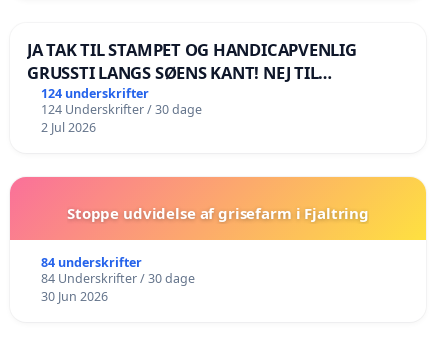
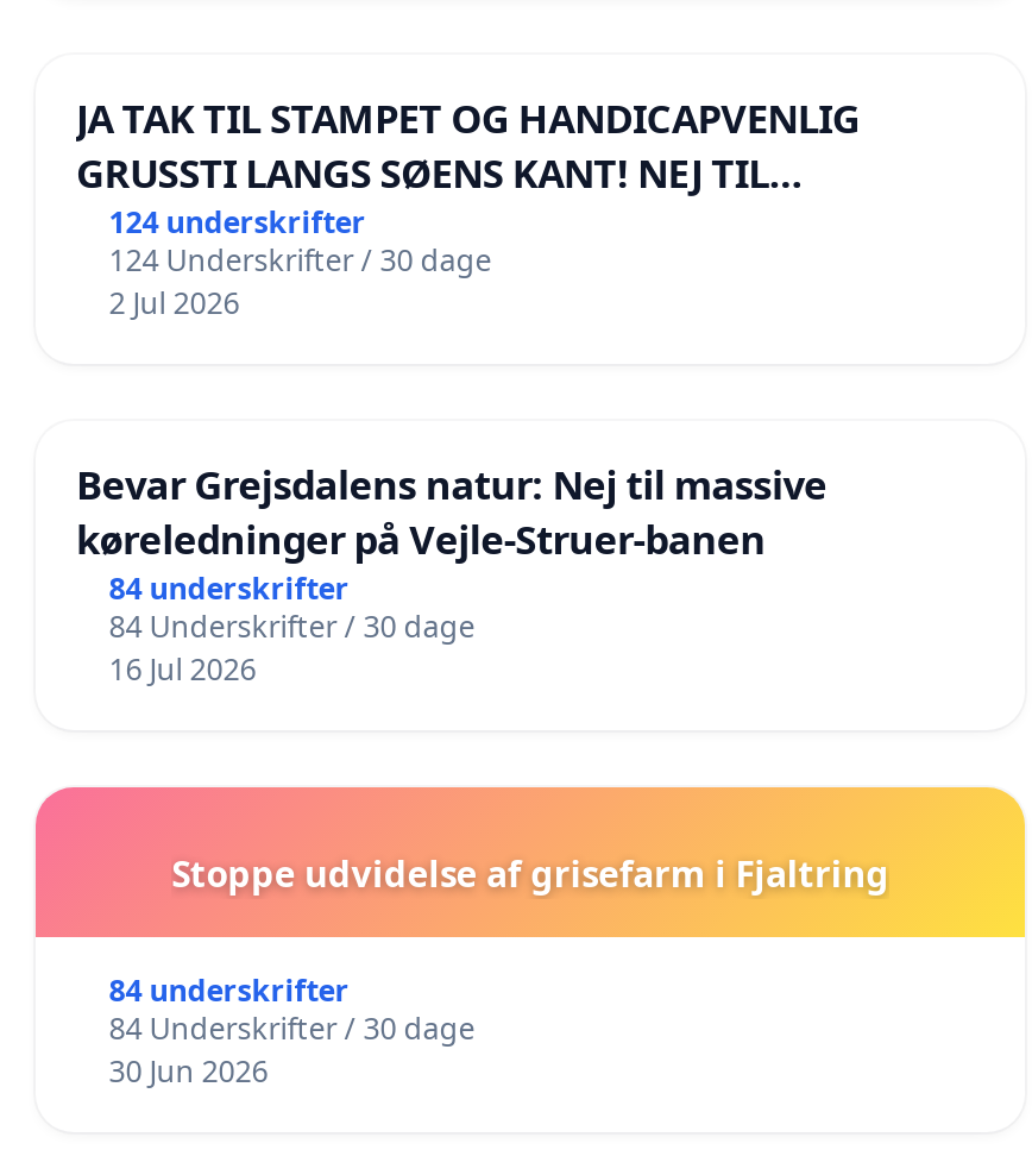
+ Bevar Grejsdalens natur: Nej til massive
+ køreledninger på Vejle-Struer-banen
+ 84 underskrifter
+ 84 Underskrifter / 30 dage
+ 16 Jul 2026
